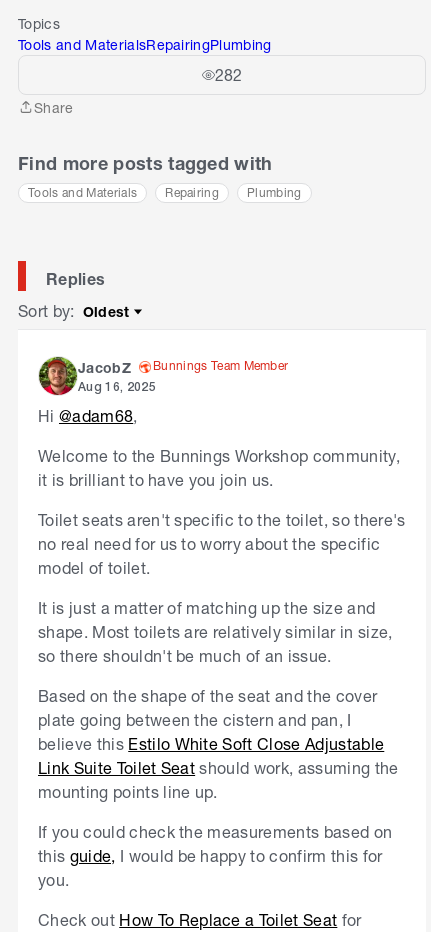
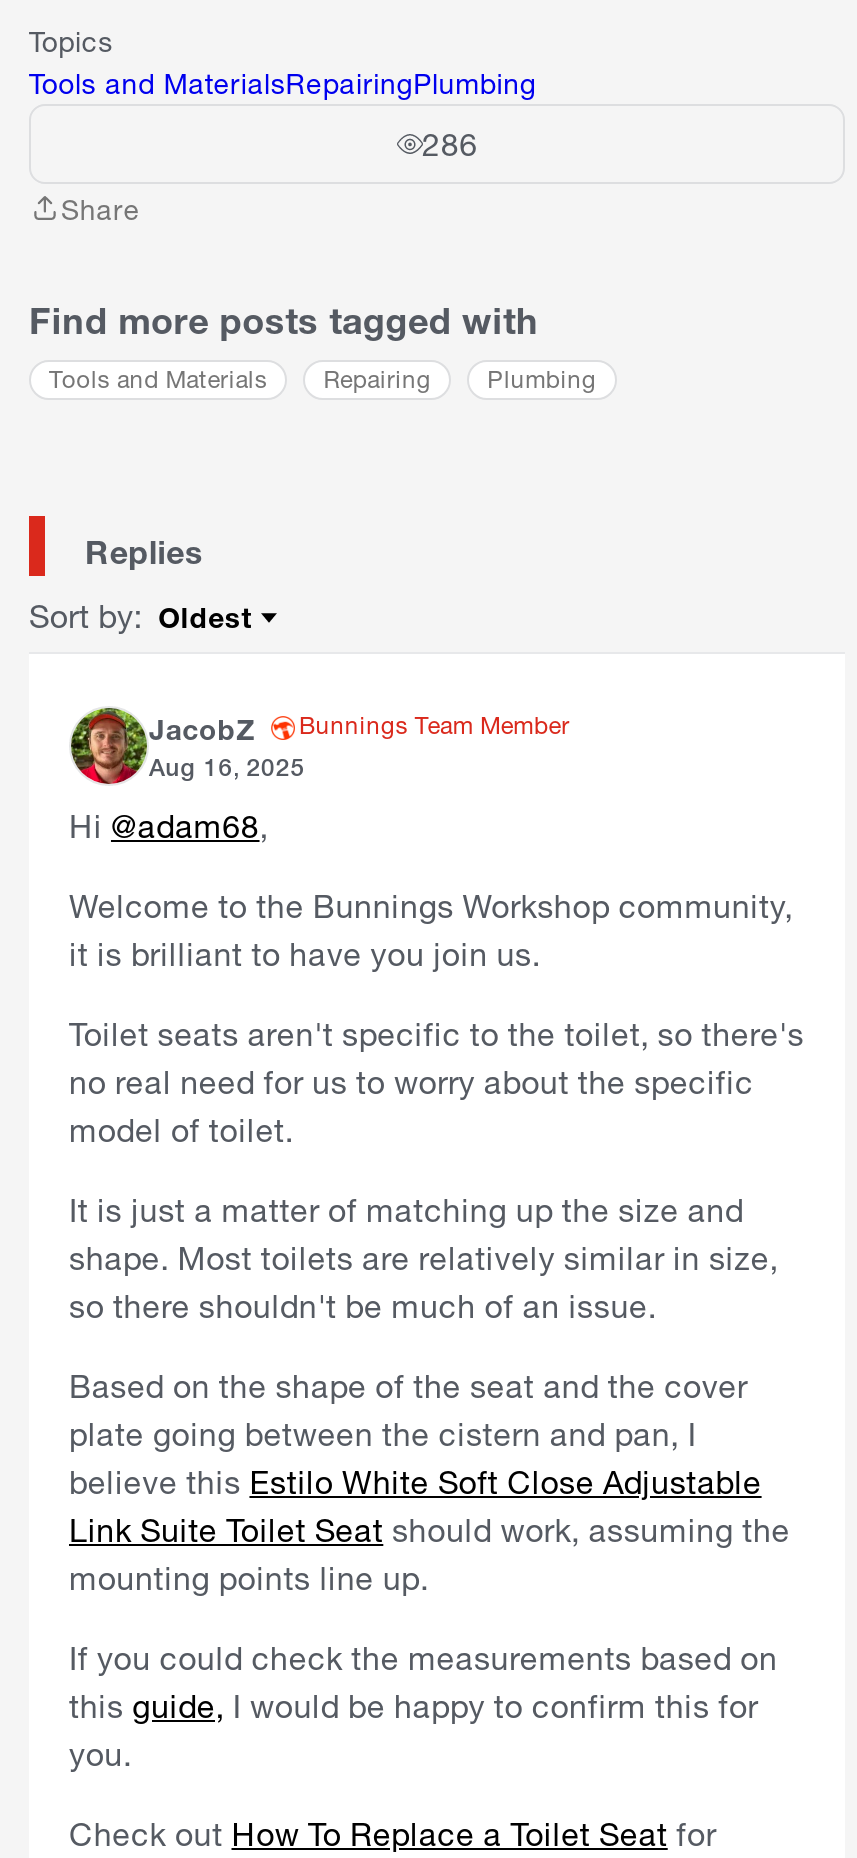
- 282
+ 286
